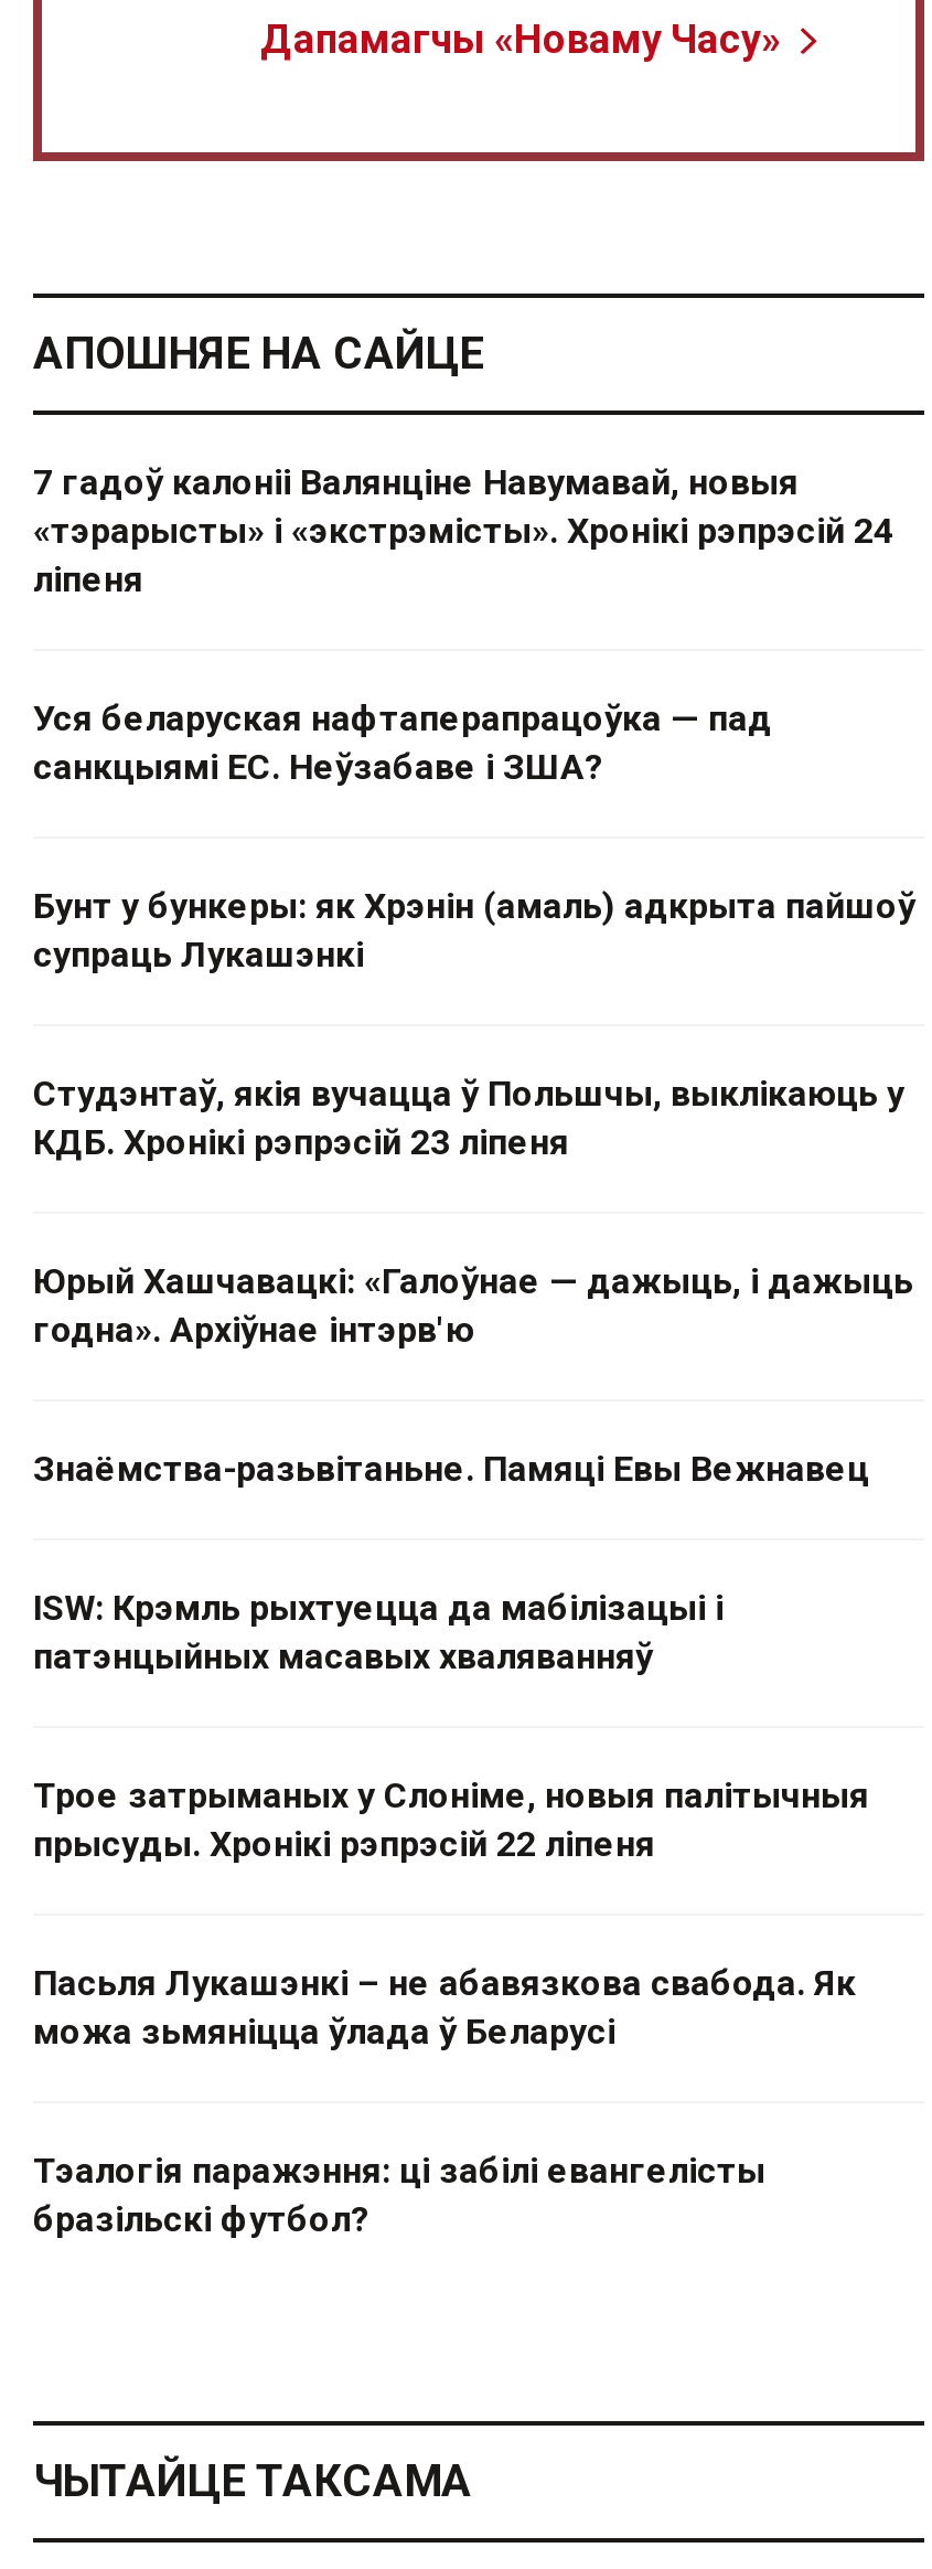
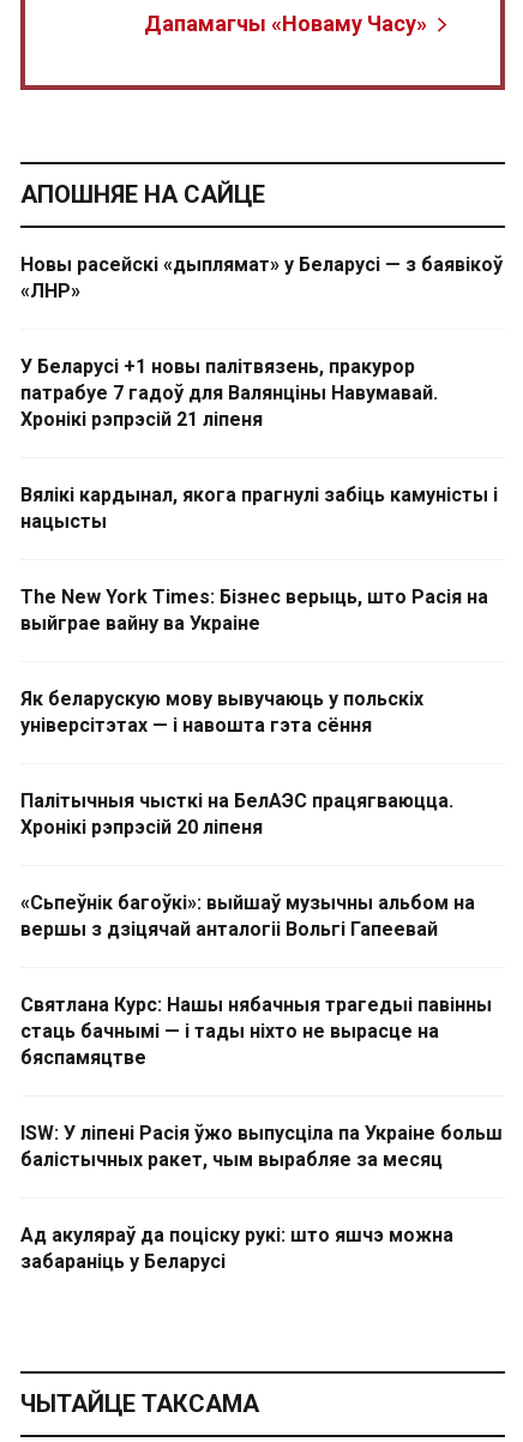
- 7 гадоў калоніі Валянціне Навумавай, новыя
- «тэрарысты» і «экстрэмісты». Хронікі рэпрэсій 24
- ліпеня
+ Новы расейскі «дыплямат» у Беларусі — з баявікоў
+ «ЛНР»

- Уся беларуская нафтаперапрацоўка — пад
- санкцыямі ЕС. Неўзабаве і ЗША?
+ У Беларусі +1 новы палітвязень, пракурор
+ патрабуе 7 гадоў для Валянціны Навумавай.
+ Хронікі рэпрэсій 21 ліпеня

- Бунт у бункеры: як Хрэнін (амаль) адкрыта пайшоў
- супраць Лукашэнкі
+ Вялікі кардынал, якога прагнулі забіць камуністы і
+ нацысты

- Студэнтаў, якія вучацца ў Польшчы, выклікаюць у
- КДБ. Хронікі рэпрэсій 23 ліпеня
+ The New York Times: Бізнес верыць, што Расія на
+ выйграе вайну ва Украіне

- Юрый Хашчавацкі: «Галоўнае — дажыць, і дажыць
- годна». Архіўнае інтэрв'ю
+ Як беларускую мову вывучаюць у польскіх
+ універсітэтах — і навошта гэта сёння

- Знаёмства-разьвітаньне. Памяці Евы Вежнавец
+ Палітычныя чысткі на БелАЭС працягваюцца.
+ Хронікі рэпрэсій 20 ліпеня

- ISW: Крэмль рыхтуецца да мабілізацыі і
- патэнцыйных масавых хваляванняў
+ «Сьпеўнік багоўкі»: выйшаў музычны альбом на
+ вершы з дзіцячай анталогіі Вольгі Гапеевай

- Трое затрыманых у Слоніме, новыя палітычныя
- прысуды. Хронікі рэпрэсій 22 ліпеня
+ Святлана Курс: Нашы нябачныя трагедыі павінны
+ стаць бачнымі — і тады ніхто не вырасце на
+ бяспамяцтве

- Пасьля Лукашэнкі – не абавязкова свабода. Як
- можа зьмяніцца ўлада ў Беларусі
+ ISW: У ліпені Расія ўжо выпусціла па Украіне больш
+ балістычных ракет, чым вырабляе за месяц

- Тэалогія паражэння: ці забілі евангелісты
- бразільскі футбол?
+ Ад акуляраў да поціску рукі: што яшчэ можна
+ забараніць у Беларусі
